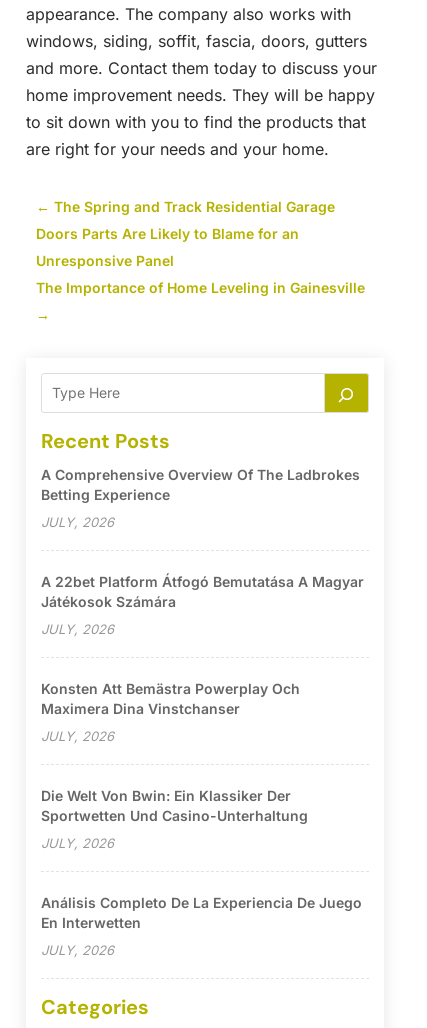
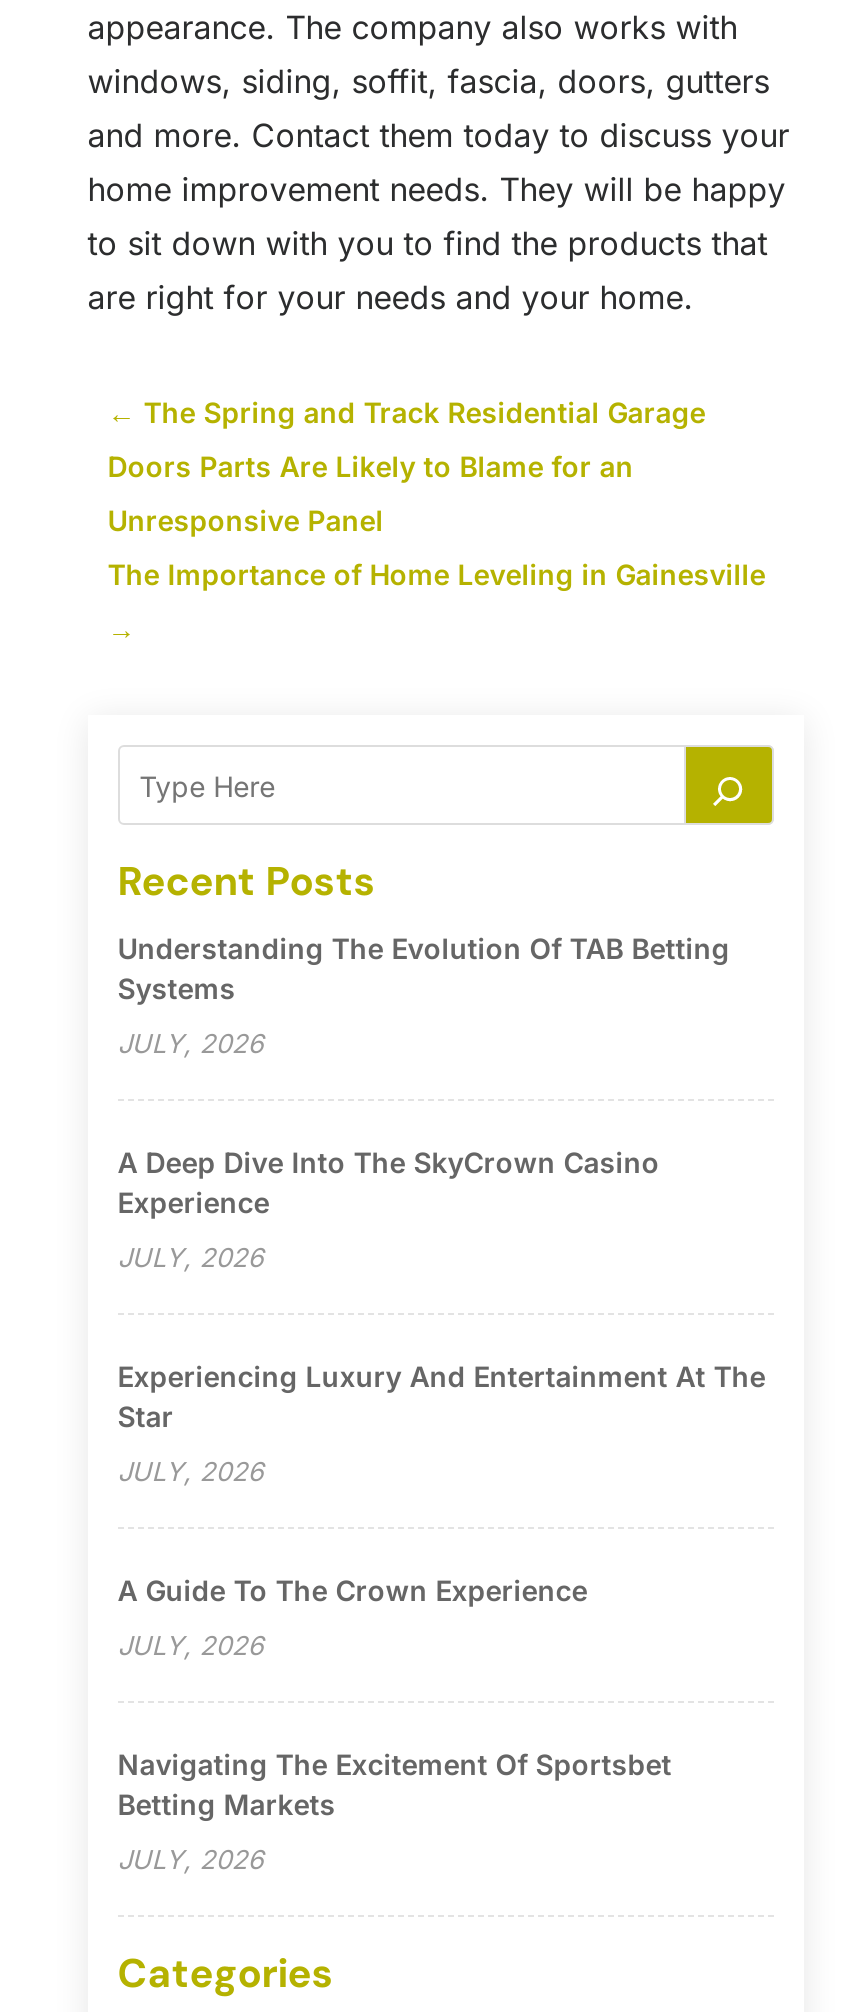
- A Comprehensive Overview Of The Ladbrokes
- Betting Experience
+ Understanding The Evolution Of TAB Betting
+ Systems

- A 22bet Platform Átfogó Bemutatása A Magyar
- Játékosok Számára
+ A Deep Dive Into The SkyCrown Casino
+ Experience

- Konsten Att Bemästra Powerplay Och
- Maximera Dina Vinstchanser
+ Experiencing Luxury And Entertainment At The
+ Star

- Die Welt Von Bwin: Ein Klassiker Der
- Sportwetten Und Casino-Unterhaltung
+ A Guide To The Crown Experience

- Análisis Completo De La Experiencia De Juego
- En Interwetten
+ Navigating The Excitement Of Sportsbet
+ Betting Markets
